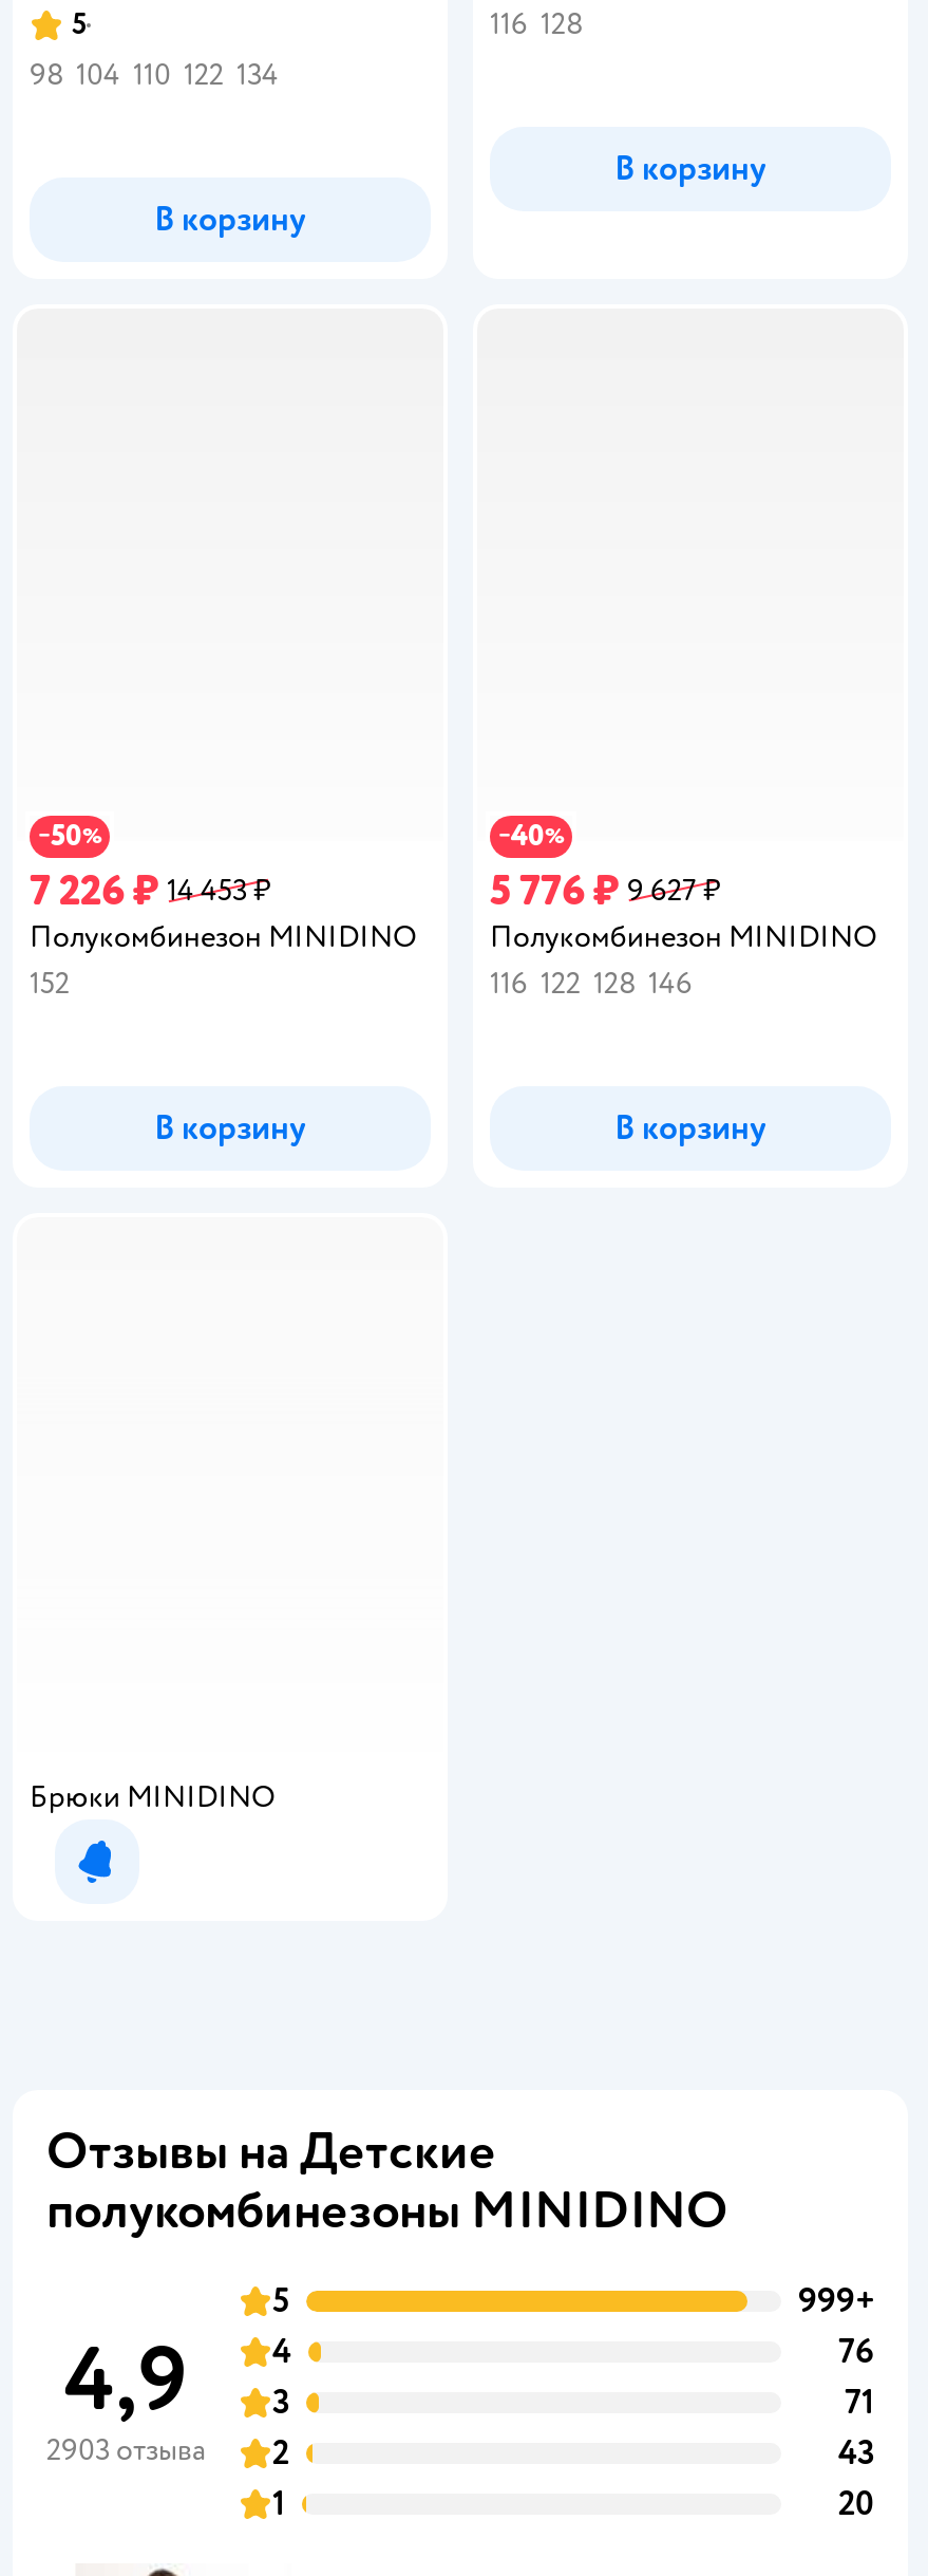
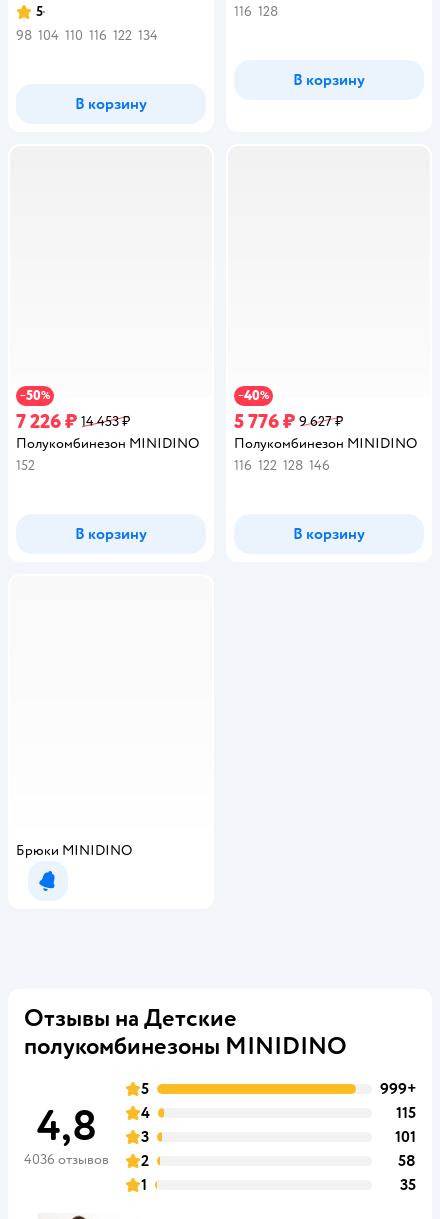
- 98 104 110 122 134
+ 98 104 110 116 122 134

- 4,9
- 2903 отзыва
+ 4,8
+ 4036 отзывов

- 76
+ 115

- 71
+ 101

- 43
+ 58

- 20
+ 35
